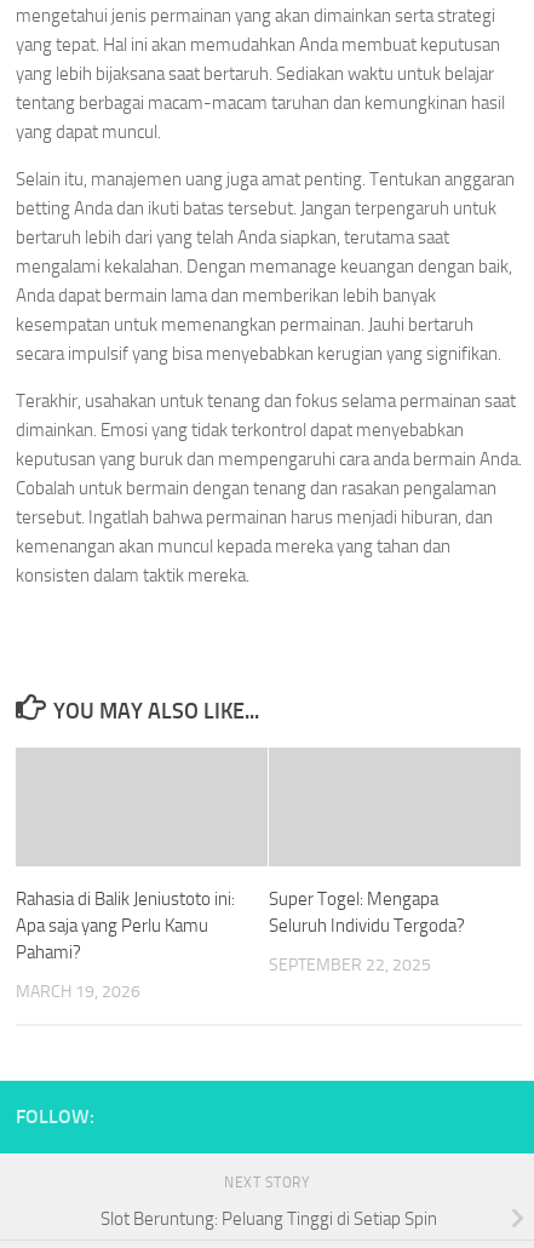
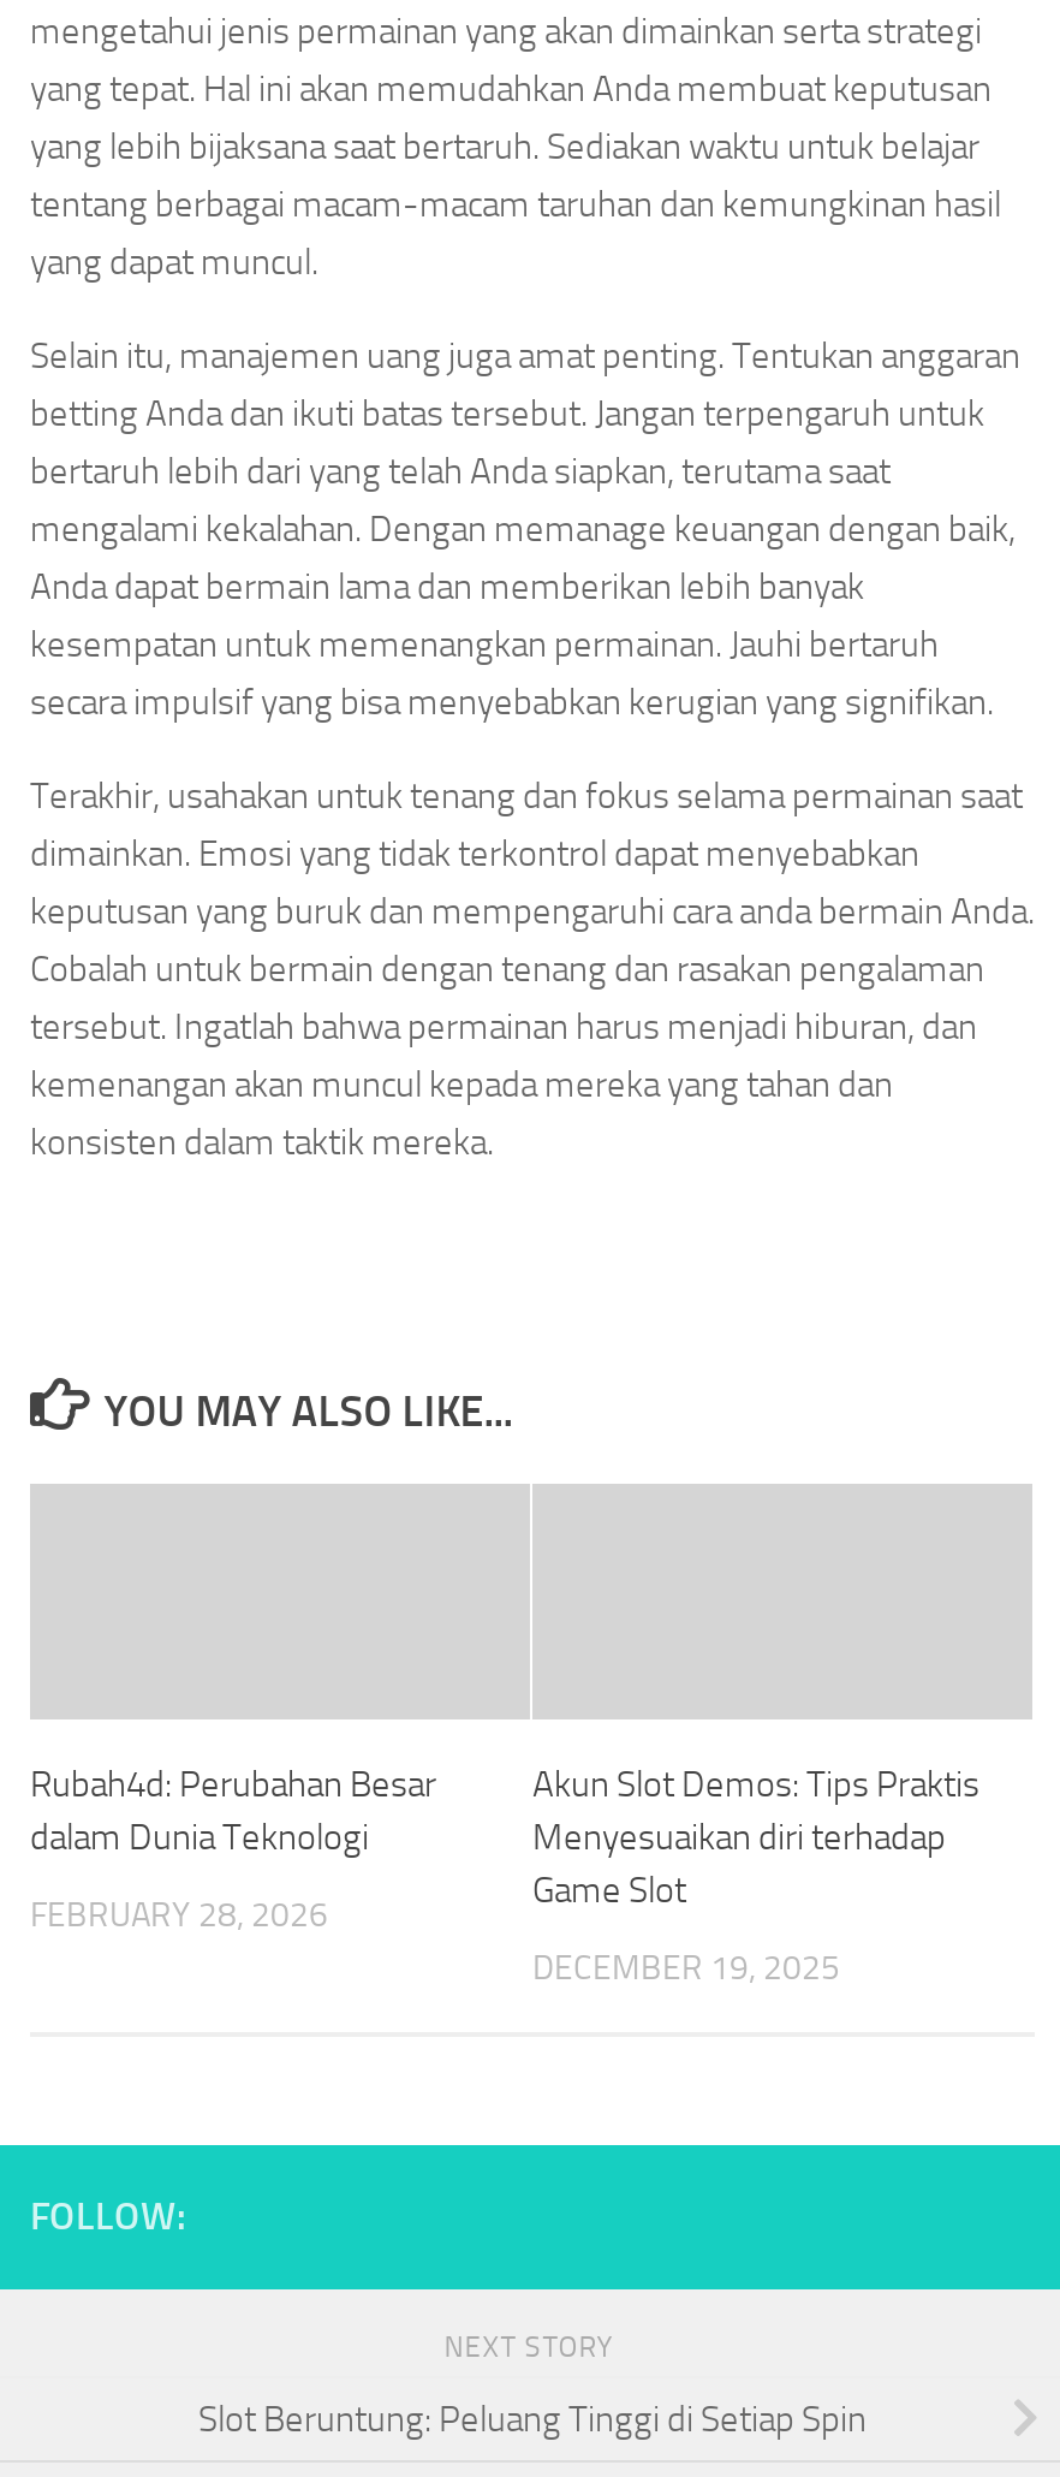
- Rahasia di Balik Jeniustoto ini:
- Apa saja yang Perlu Kamu
- Pahami?
+ Rubah4d: Perubahan Besar
+ dalam Dunia Teknologi

- Super Togel: Mengapa
- Seluruh Individu Tergoda?
+ Akun Slot Demos: Tips Praktis
+ Menyesuaikan diri terhadap
+ Game Slot

- SEPTEMBER 22, 2025
+ DECEMBER 19, 2025

- MARCH 19, 2026
+ FEBRUARY 28, 2026
